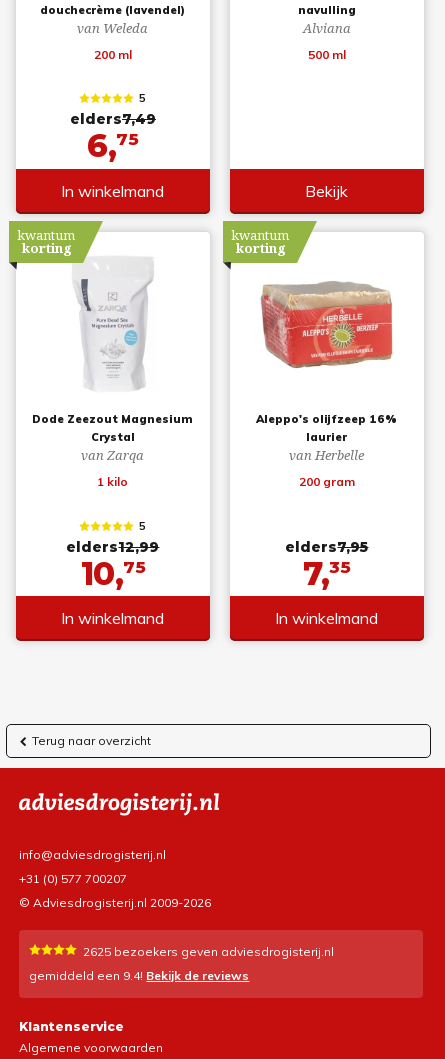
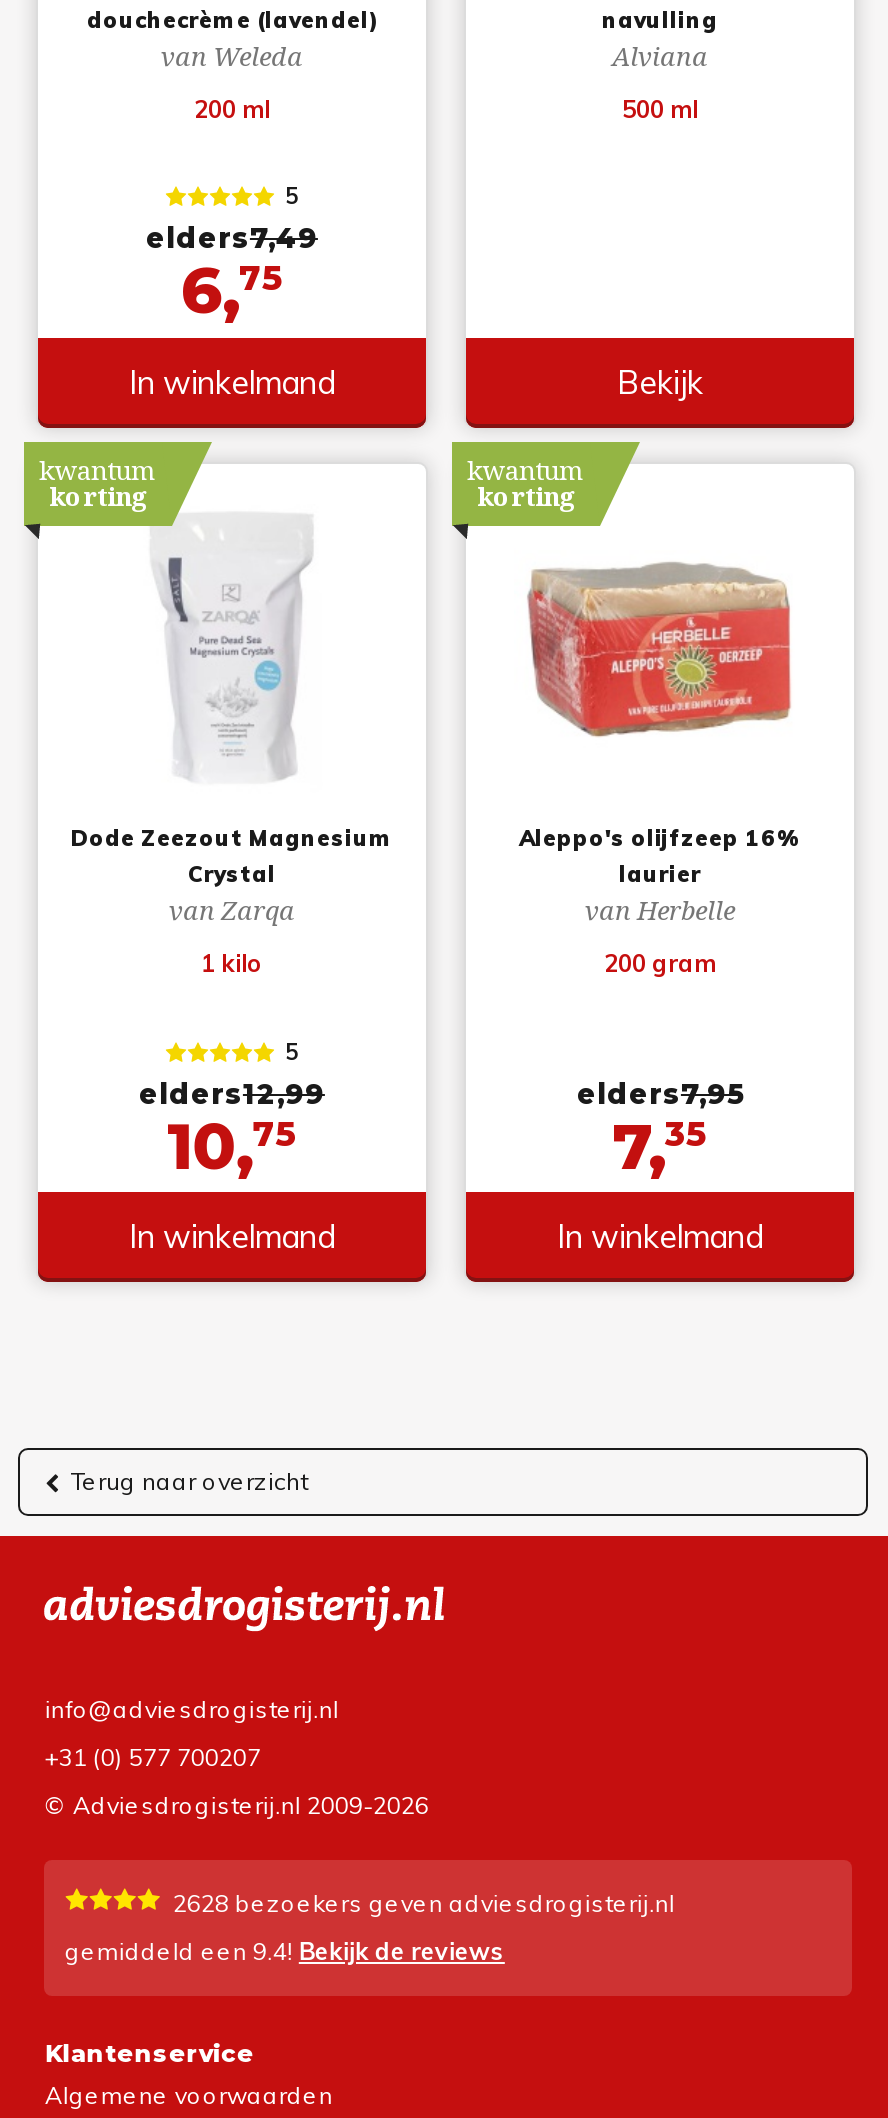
- 2625 bezoekers geven adviesdrogisterij.nl
+ 2628 bezoekers geven adviesdrogisterij.nl
